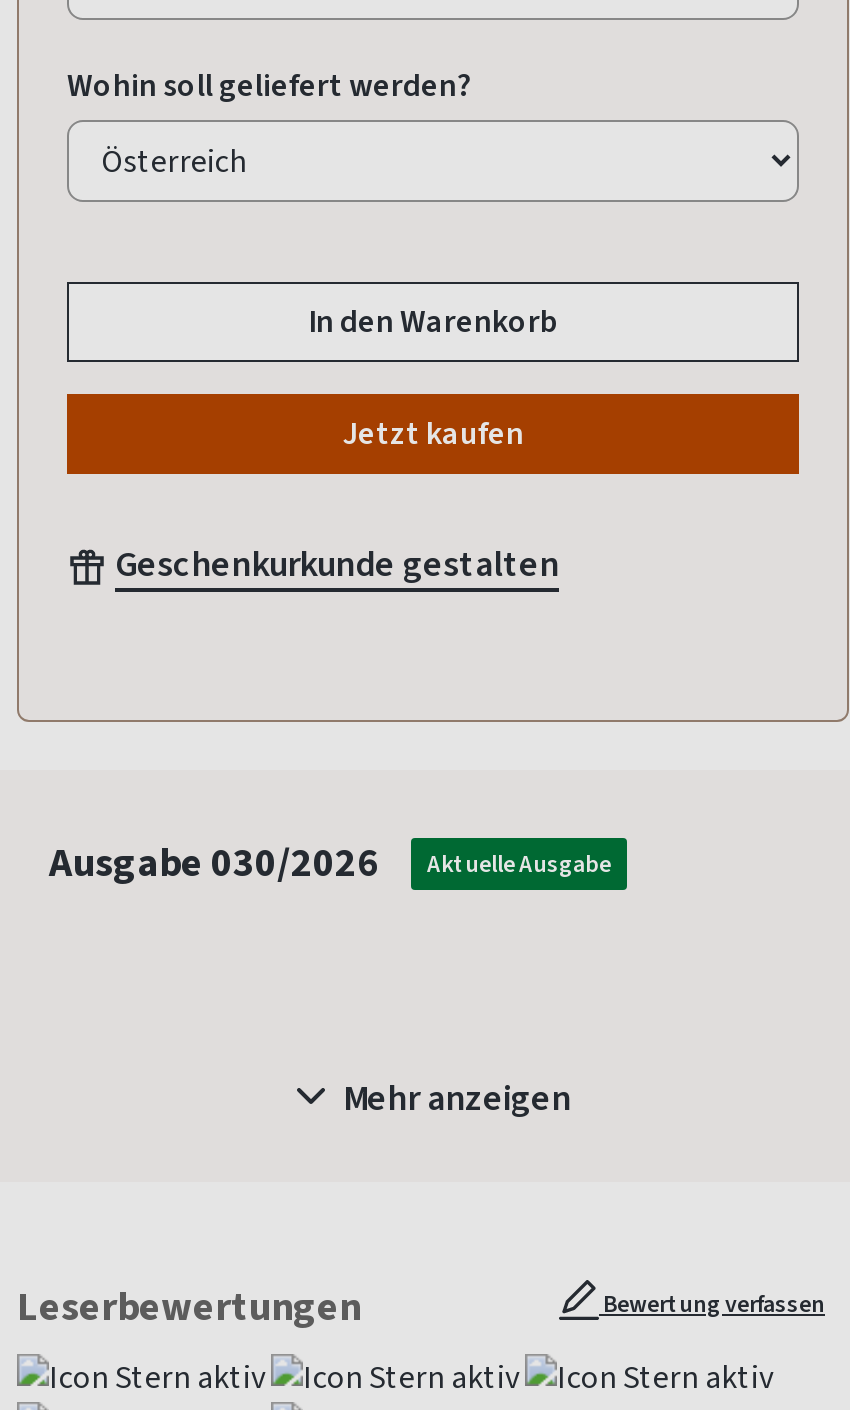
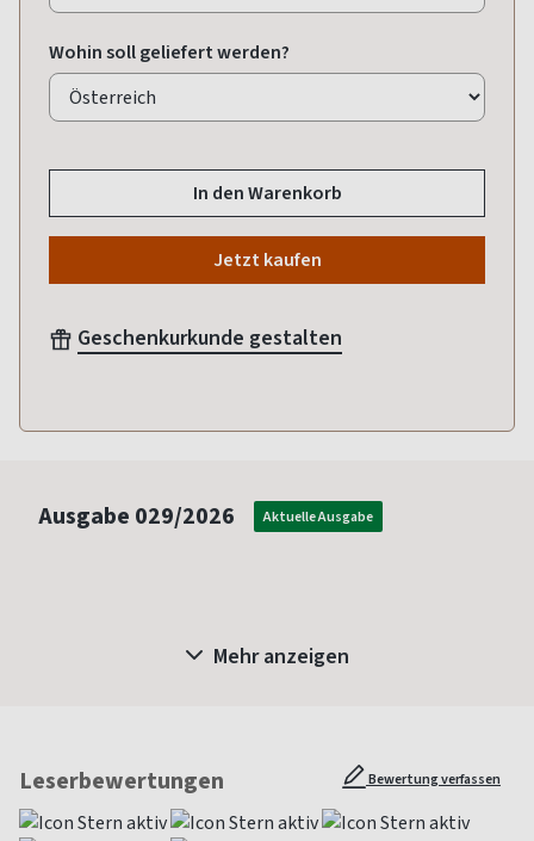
- Ausgabe 030/2026 Aktuelle Ausgabe
+ Ausgabe 029/2026 Aktuelle Ausgabe
